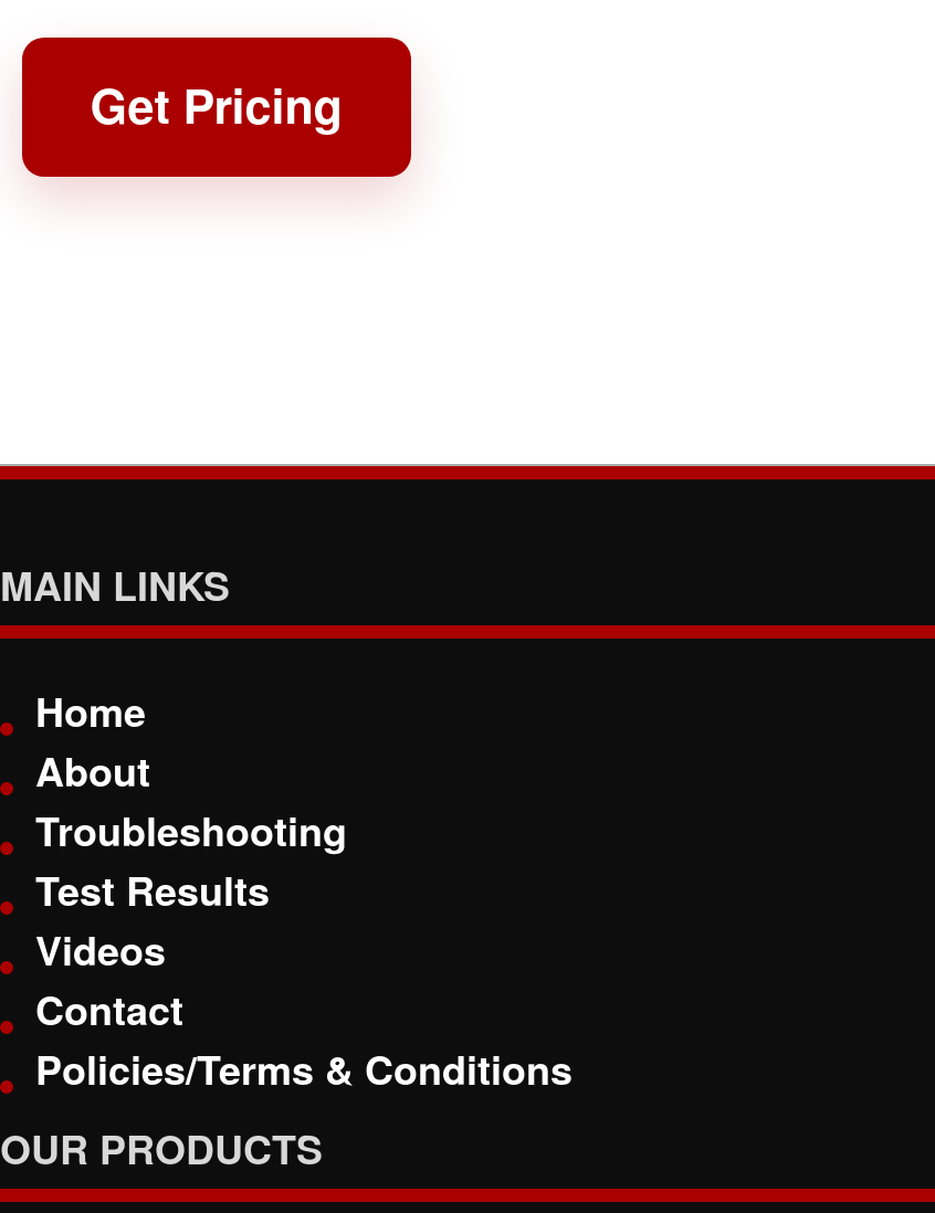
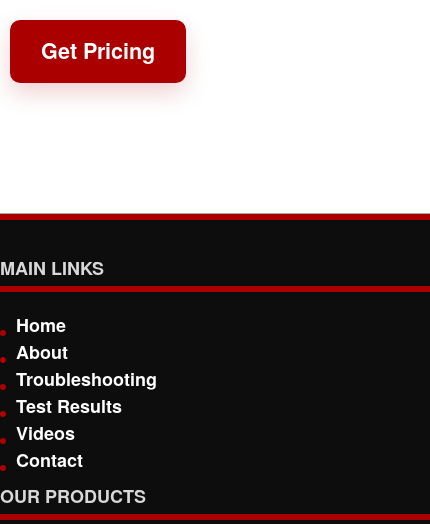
- Policies/Terms & Conditions
